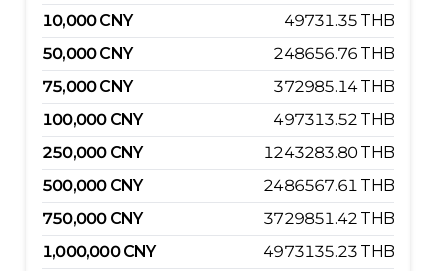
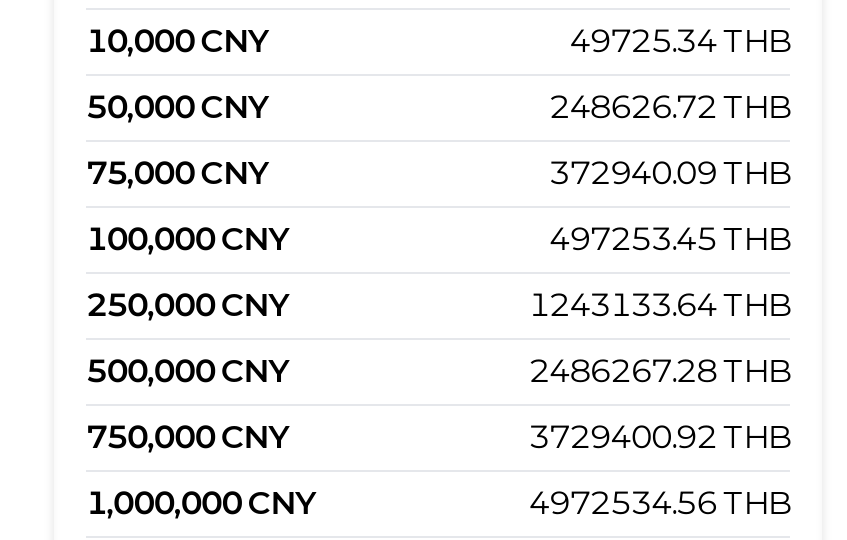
- 49731.35 THB
+ 49725.34 THB

- 248656.76 THB
+ 248626.72 THB

- 372985.14 THB
+ 372940.09 THB

- 497313.52 THB
+ 497253.45 THB

- 1243283.80 THB
+ 1243133.64 THB

- 2486567.61 THB
+ 2486267.28 THB

- 3729851.42 THB
+ 3729400.92 THB

- 4973135.23 THB
+ 4972534.56 THB
